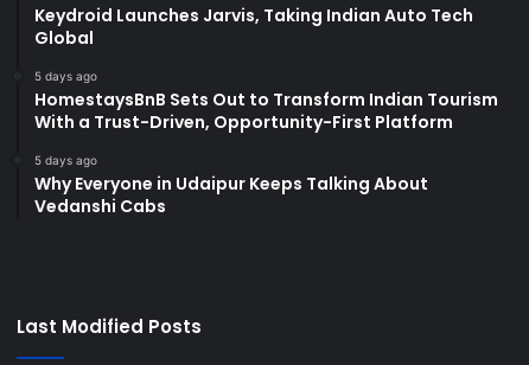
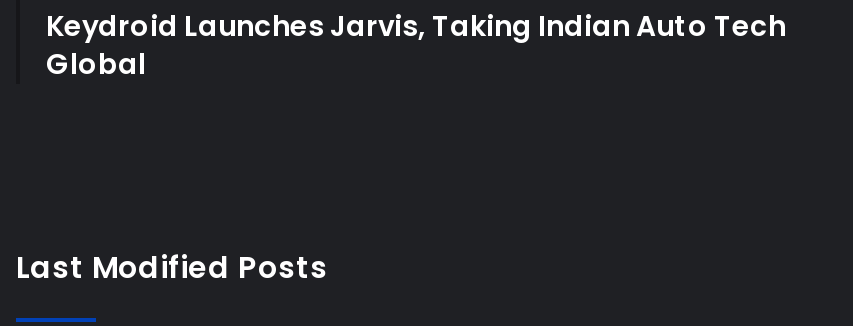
- 5 days ago
- HomestaysBnB Sets Out to Transform Indian Tourism
- With a Trust-Driven, Opportunity-First Platform
- 5 days ago
- Why Everyone in Udaipur Keeps Talking About
- Vedanshi Cabs
